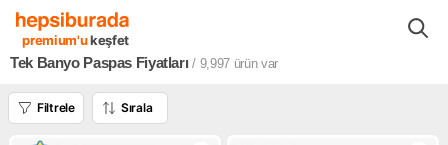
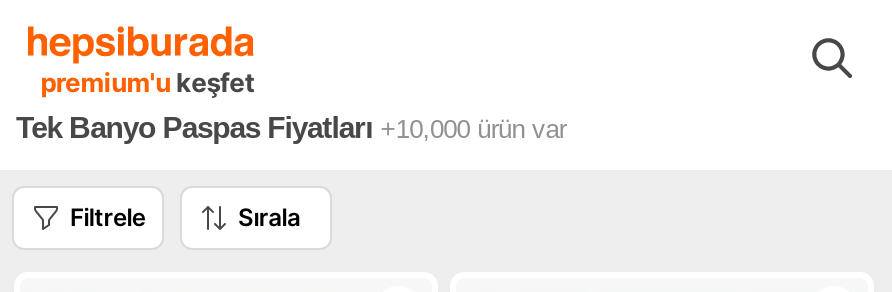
- Tek Banyo Paspas Fiyatları / 9,997 ürün var
+ Tek Banyo Paspas Fiyatları +10,000 ürün var
